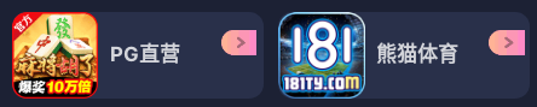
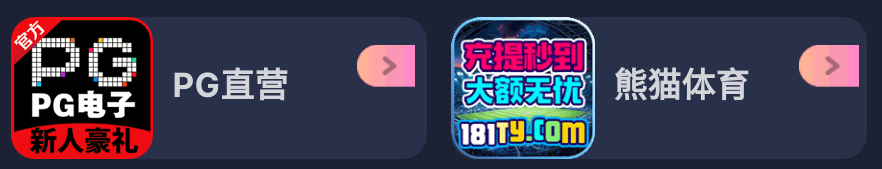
- [image]
+ [image]

- [image]
+ [image]
